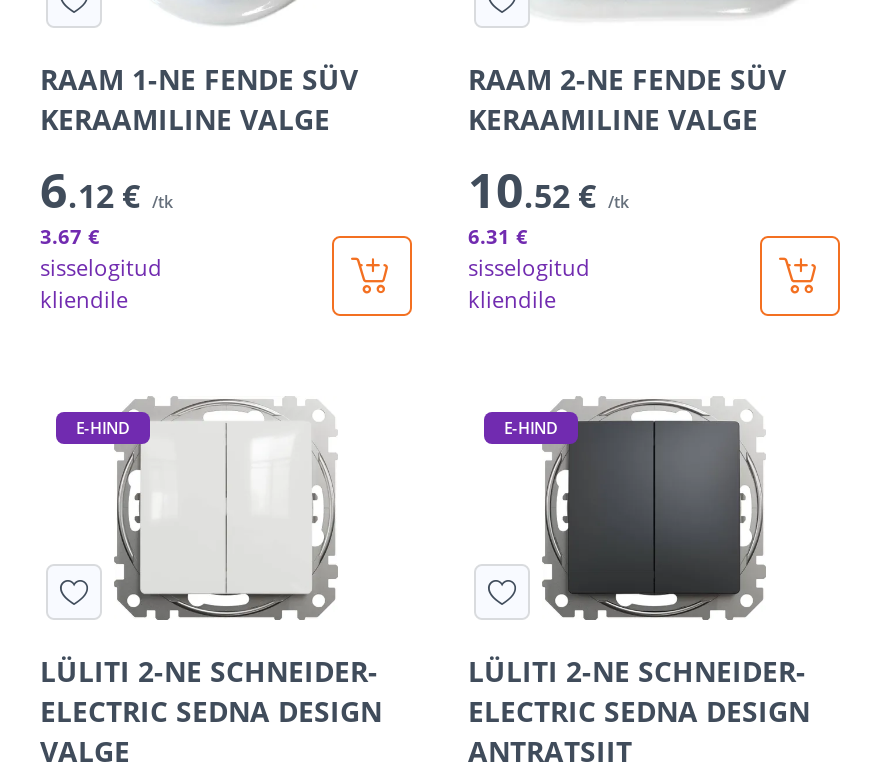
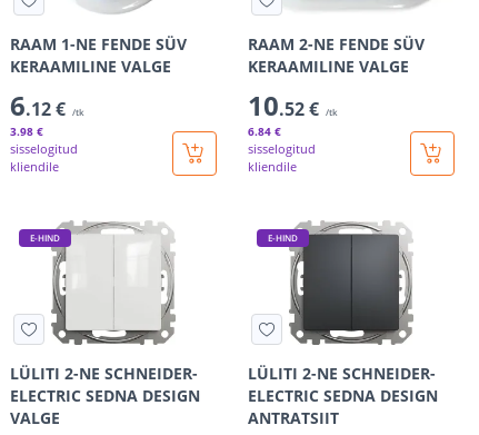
- 3.67 €
+ 3.98 €

- 6.31 €
+ 6.84 €
